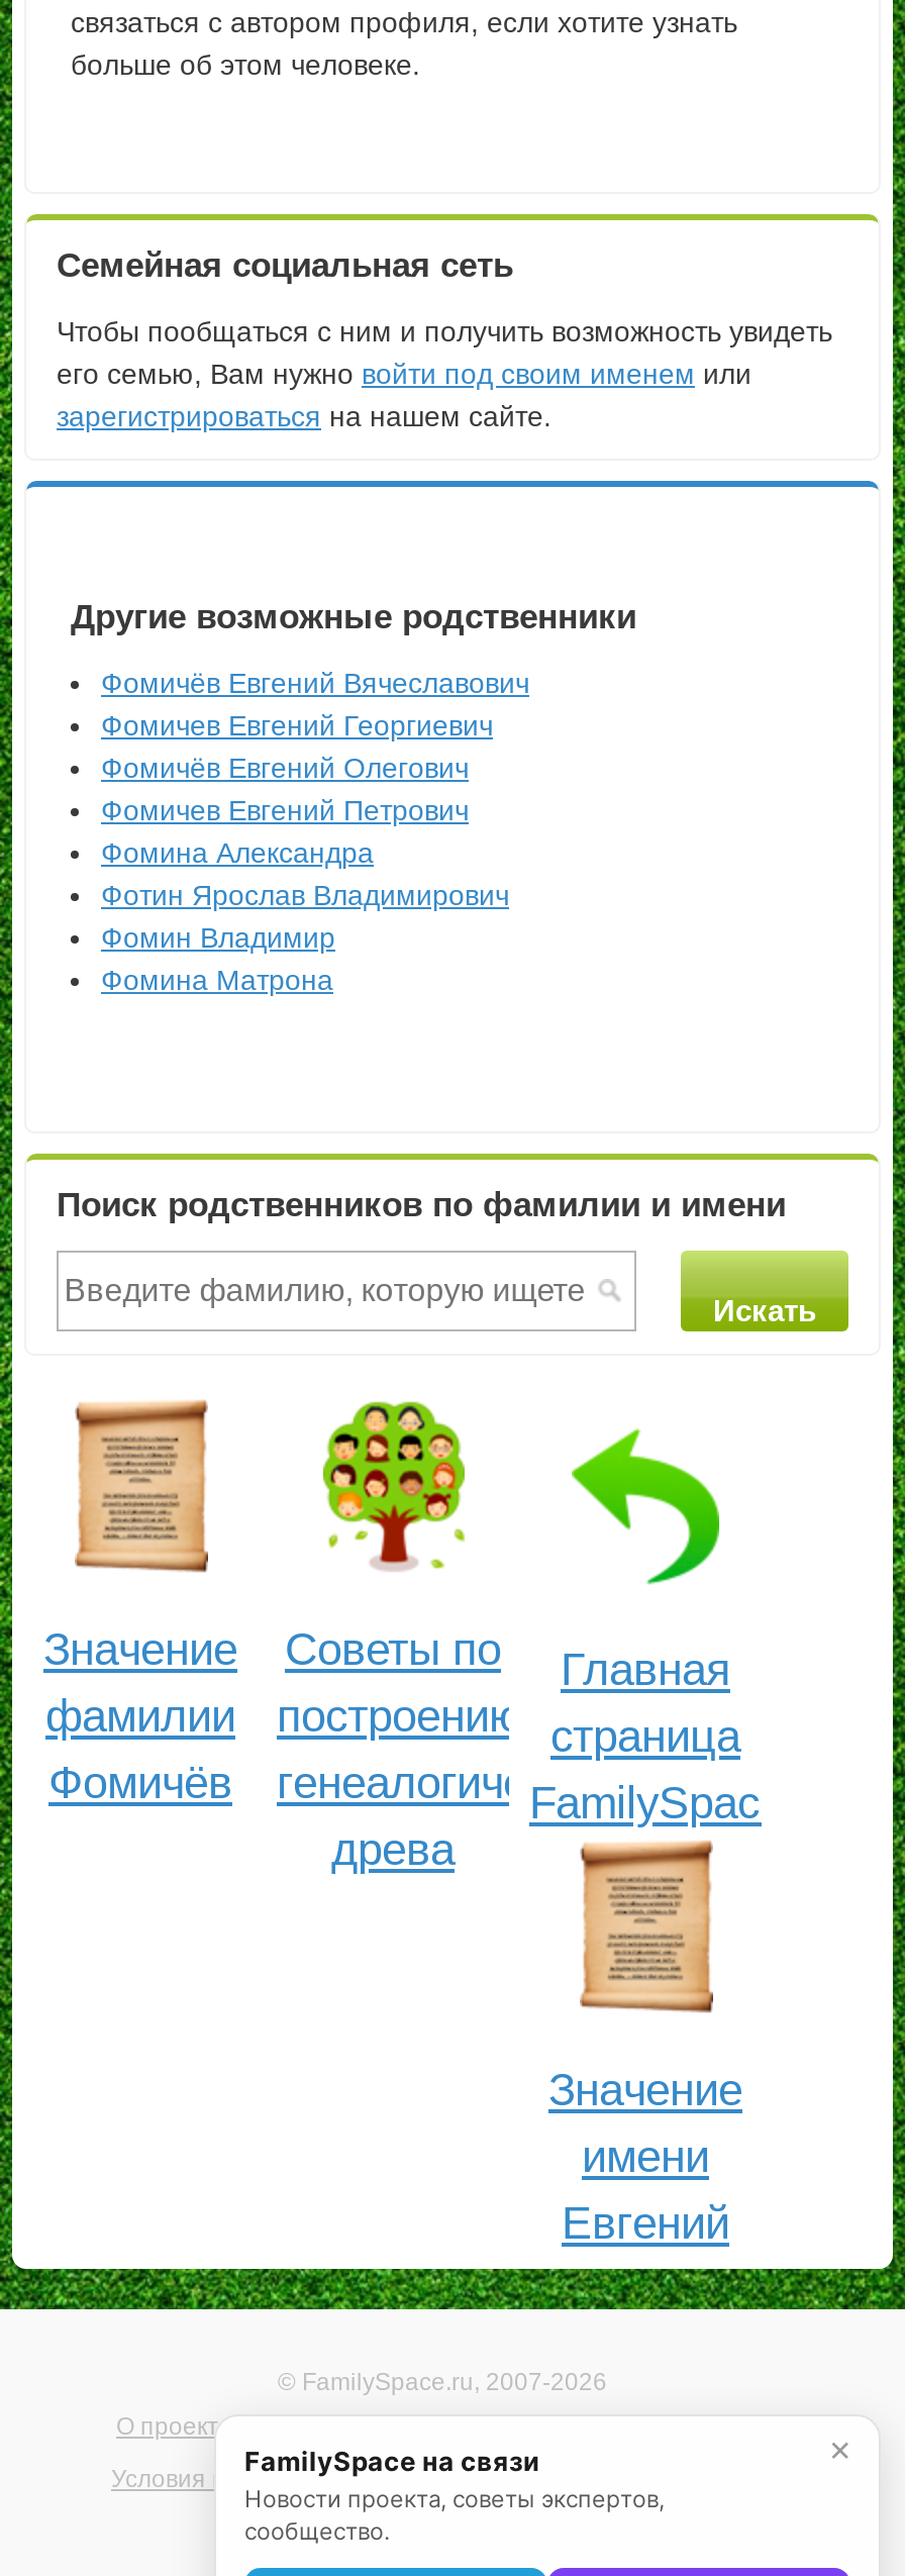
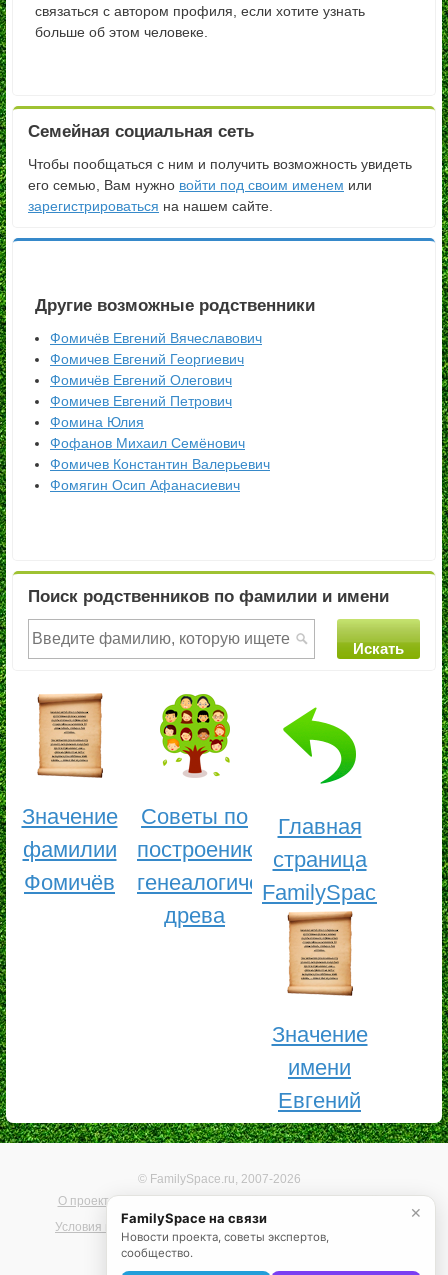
- Фомина Александра
- Фотин Ярослав Владимирович
- Фомин Владимир
- Фомина Матрона
+ Фомина Юлия
+ Фофанов Михаил Семёнович
+ Фомичев Константин Валерьевич
+ Фомягин Осип Афанасиевич
